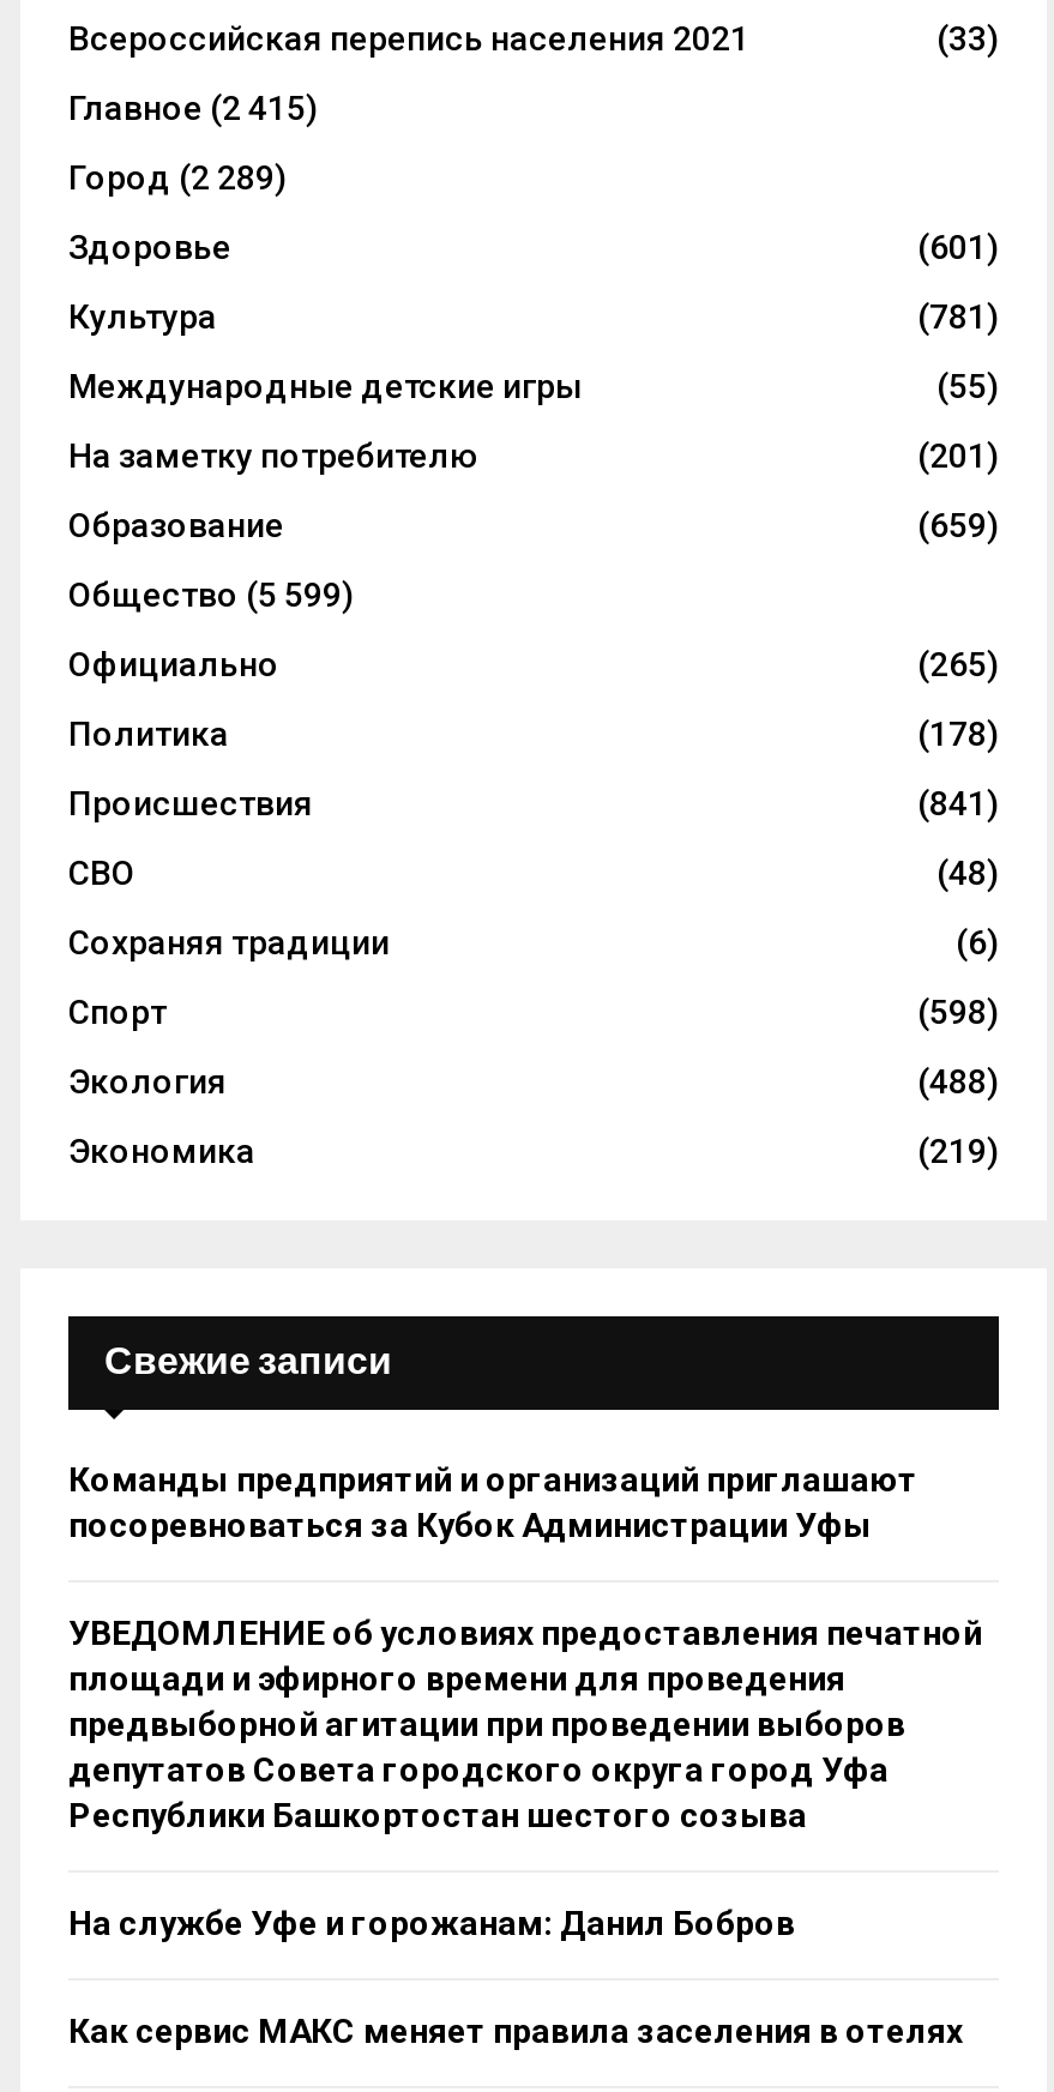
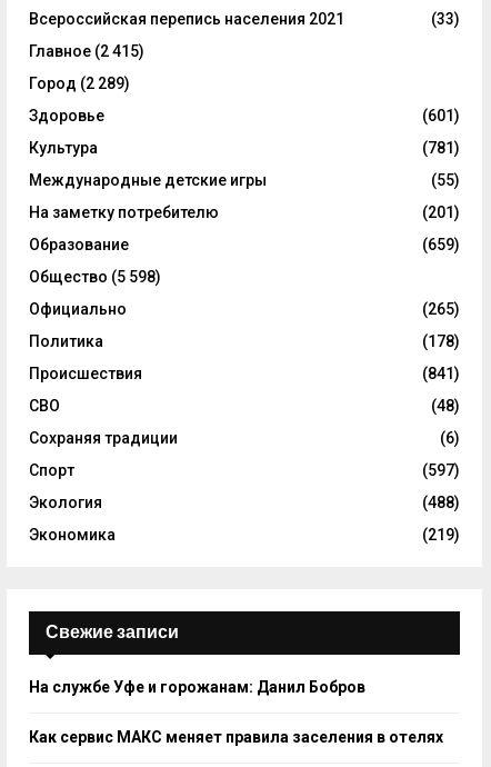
- Общество (5 599)
+ Общество (5 598)

- (598)
+ (597)

- Команды предприятий и организаций приглашают
- посоревноваться за Кубок Администрации Уфы
- УВЕДОМЛЕНИЕ об условиях предоставления печатной
- площади и эфирного времени для проведения
- предвыборной агитации при проведении выборов
- депутатов Совета городского округа город Уфа
- Республики Башкортостан шестого созыва
